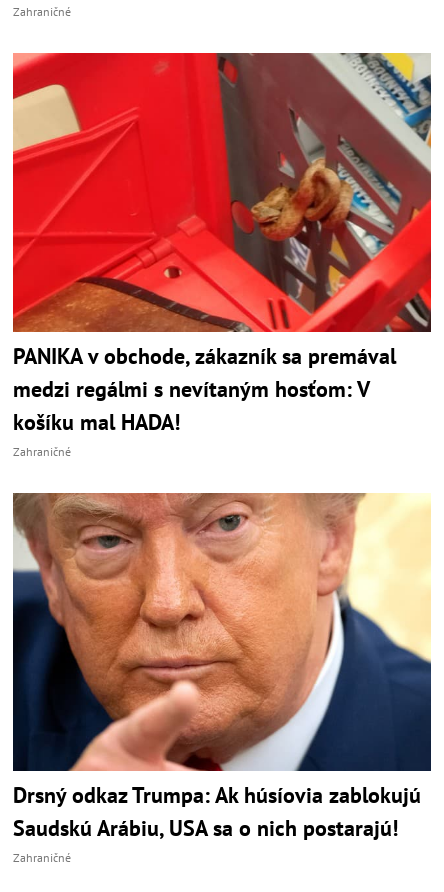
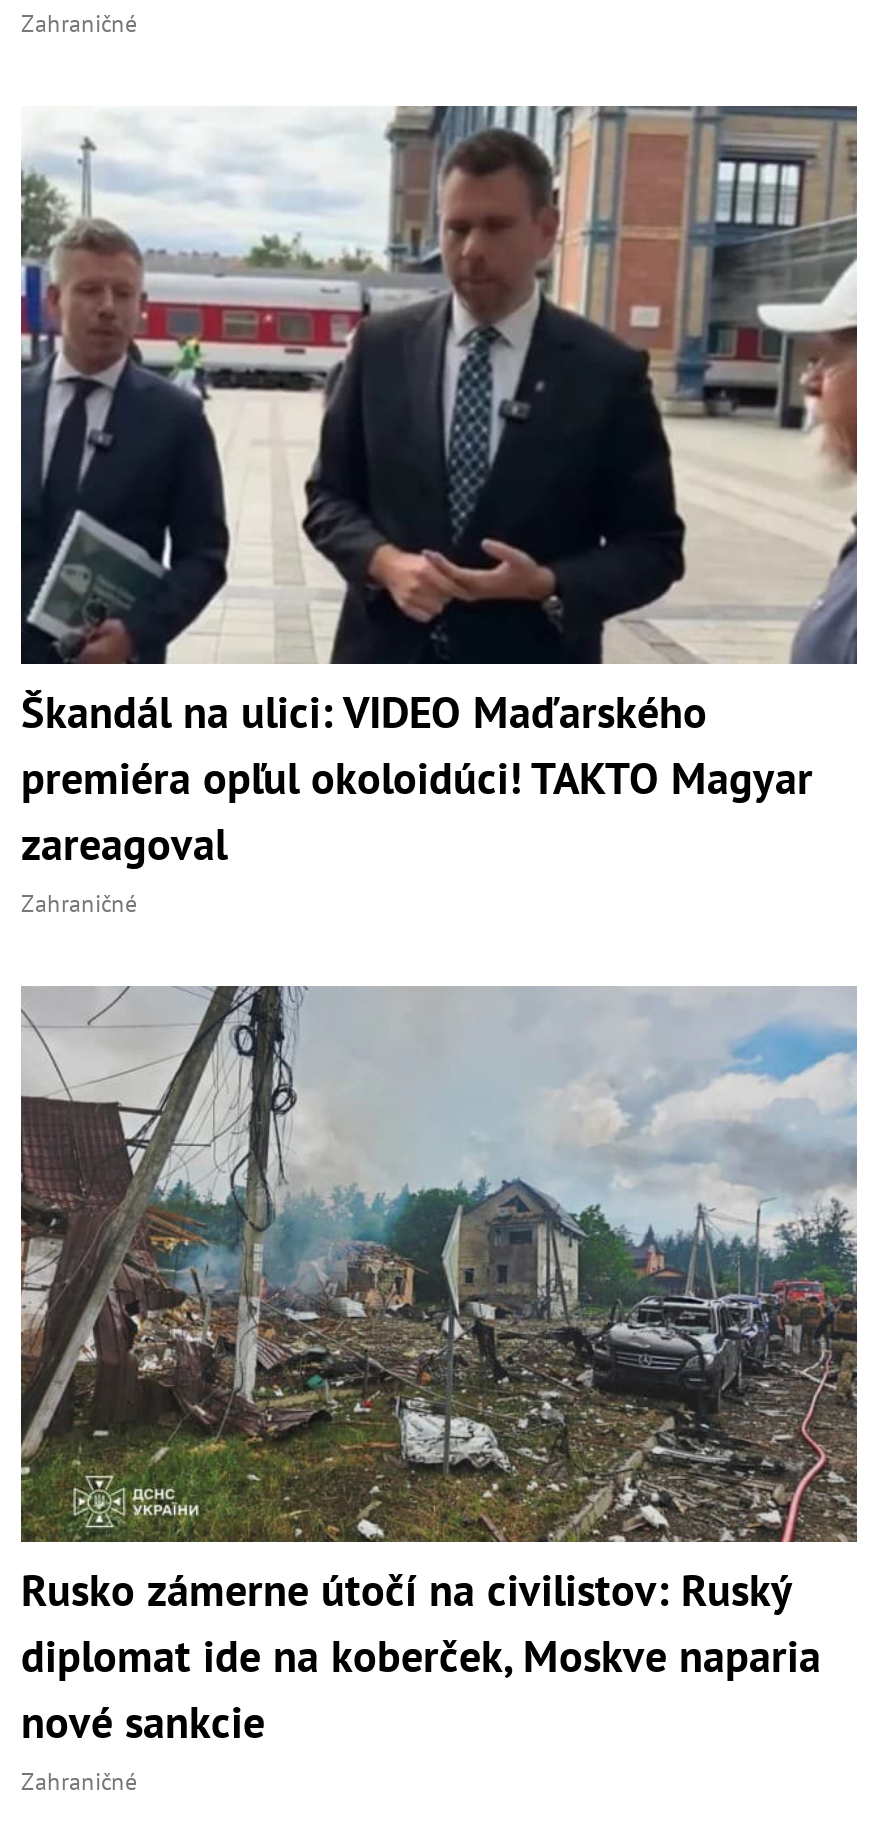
- [image]
- PANIKA v obchode, zákazník sa premával
- medzi regálmi s nevítaným hosťom: V
- košíku mal HADA!
+ [image]
+ Škandál na ulici: VIDEO Maďarského
+ premiéra opľul okoloidúci! TAKTO Magyar
+ zareagoval

- [image]
- Drsný odkaz Trumpa: Ak húsíovia zablokujú
- Saudskú Arábiu, USA sa o nich postarajú!
+ [image]
+ Rusko zámerne útočí na civilistov: Ruský
+ diplomat ide na koberček, Moskve naparia
+ nové sankcie
